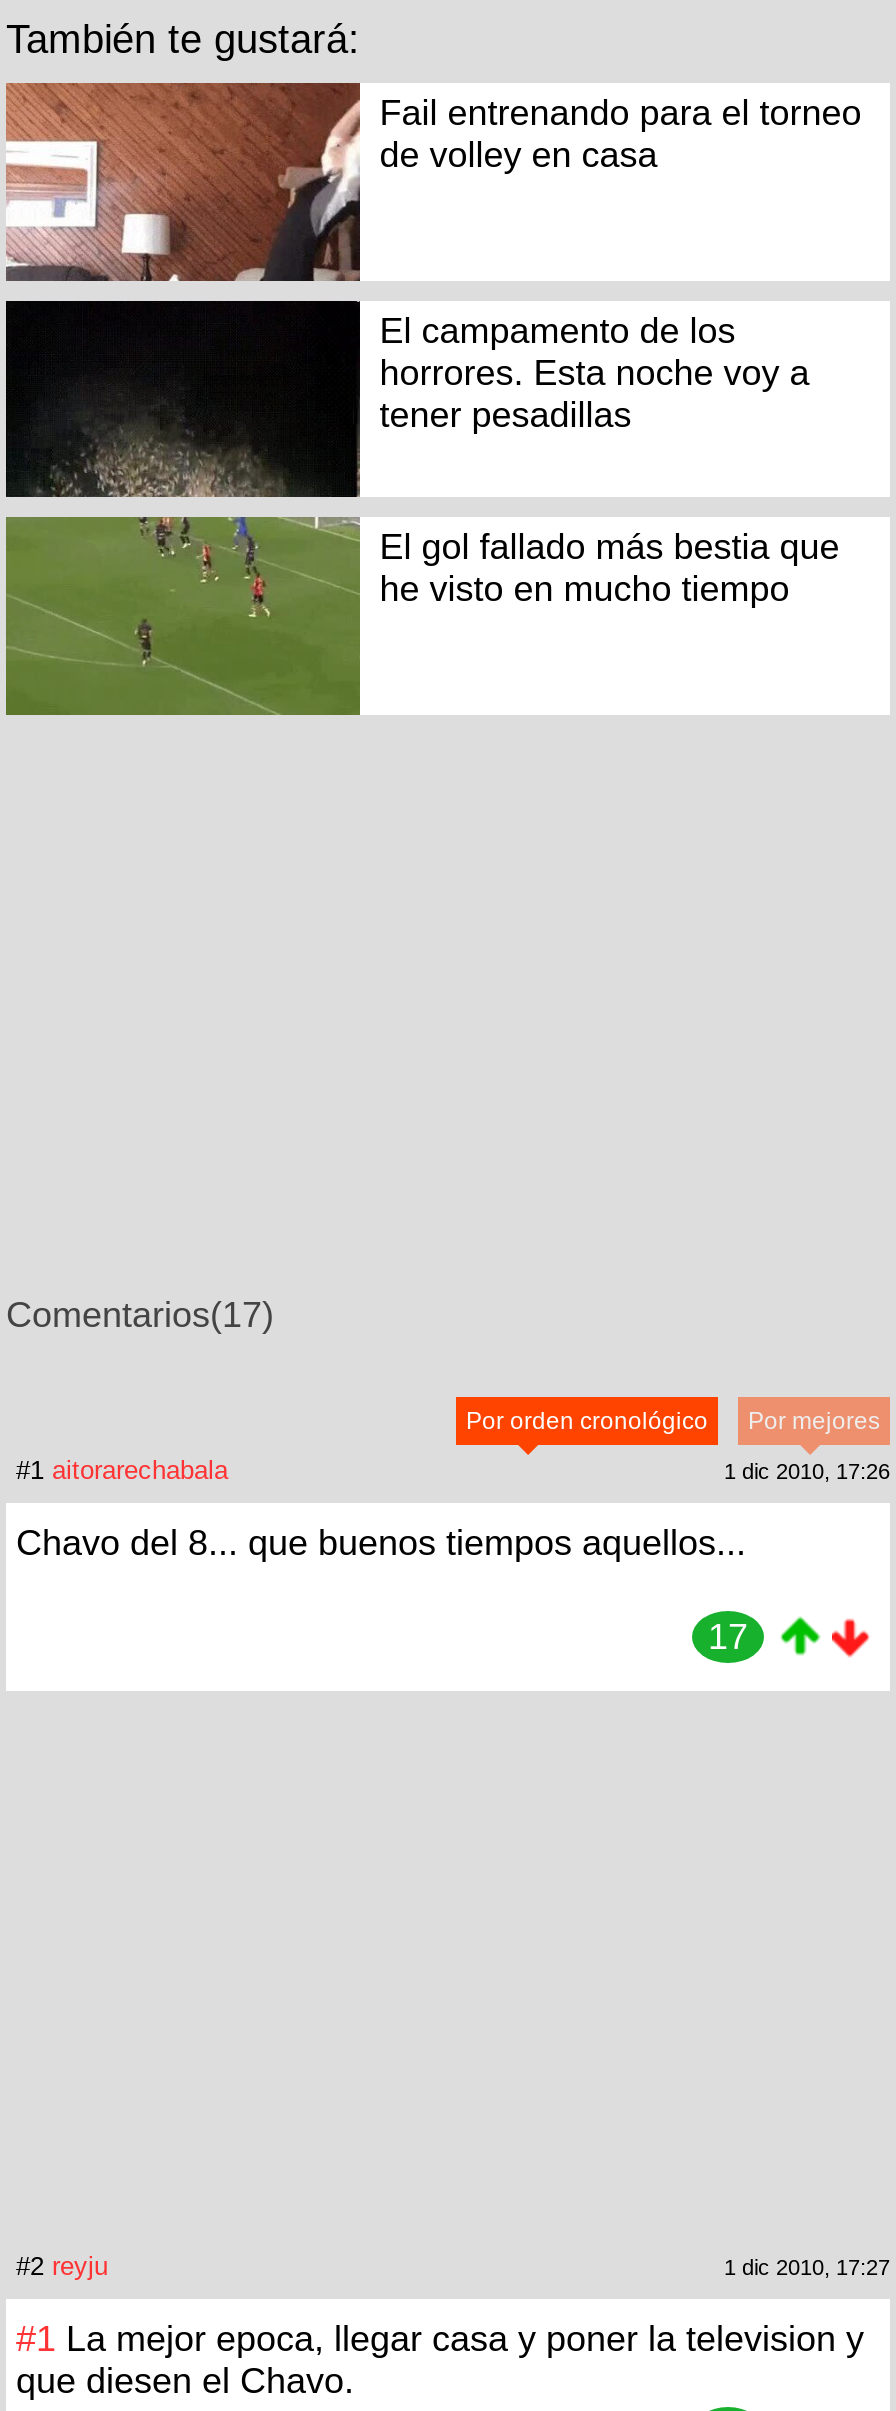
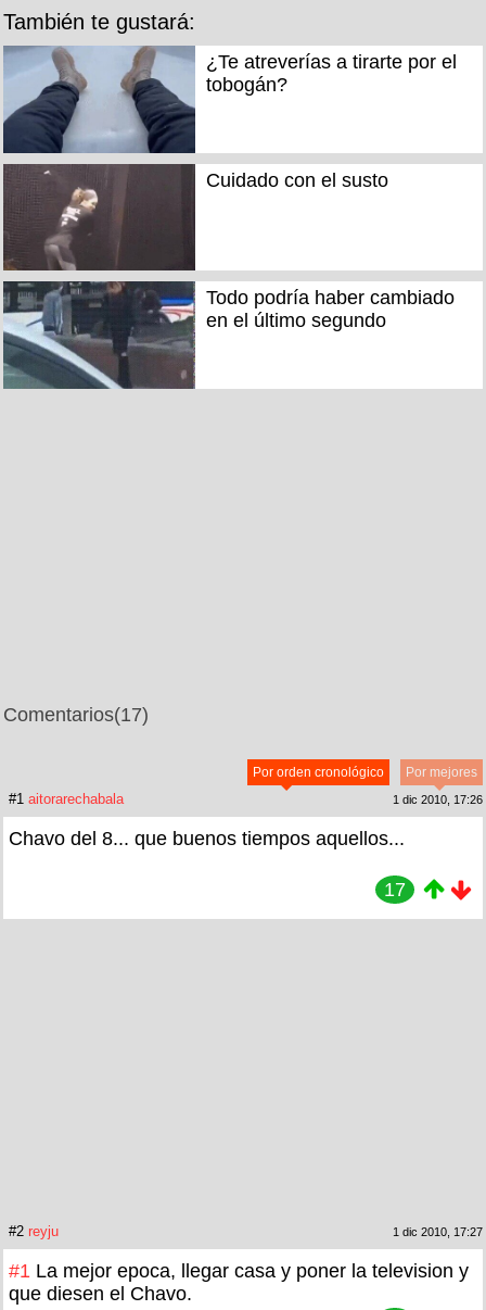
- [image]
- Fail entrenando para el torneo
- de volley en casa
+ [image]
+ ¿Te atreverías a tirarte por el
+ tobogán?

- [image]
- El campamento de los
- horrores. Esta noche voy a
- tener pesadillas
+ [image]
+ Cuidado con el susto

- [image]
- El gol fallado más bestia que
- he visto en mucho tiempo
+ [image]
+ Todo podría haber cambiado
+ en el último segundo
